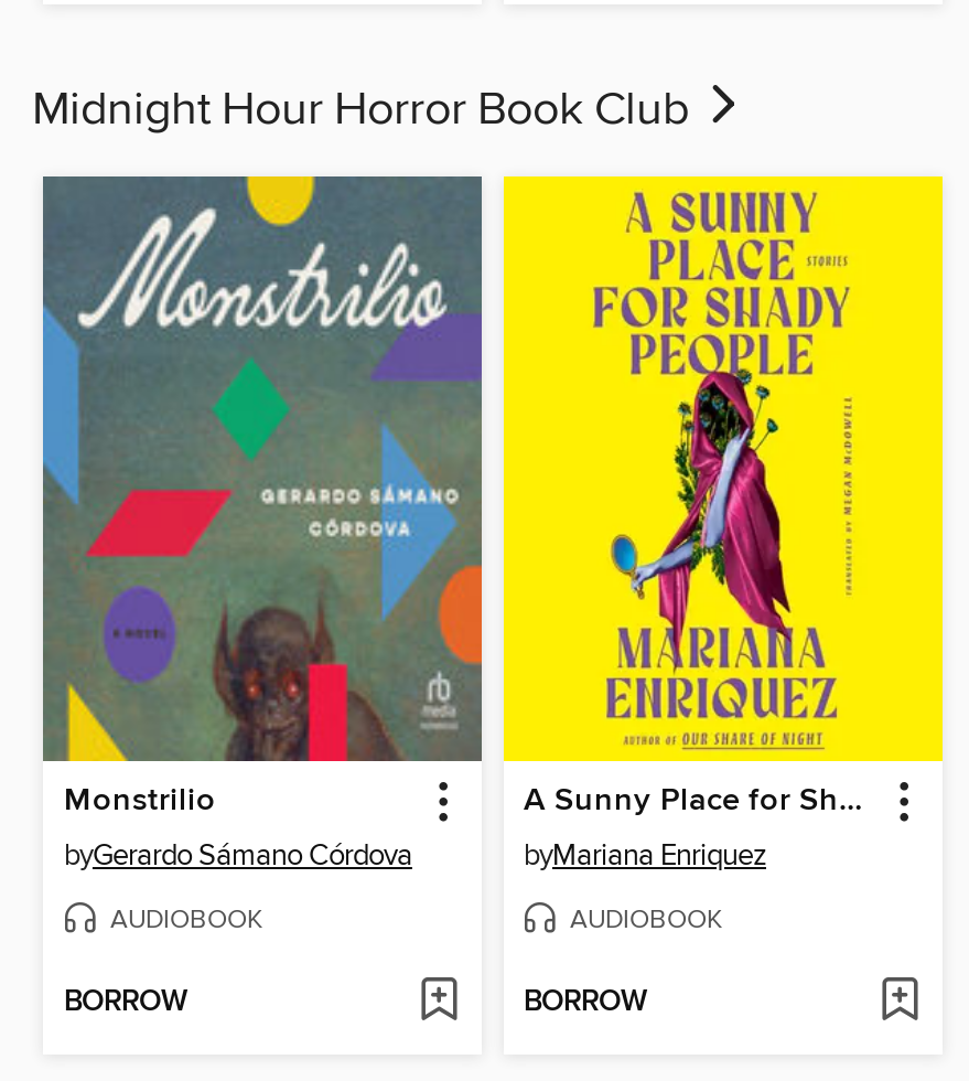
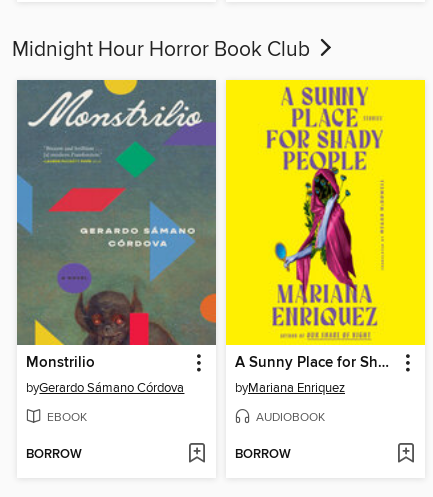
- [image]
+ [image]

- AUDIOBOOK
+ EBOOK
